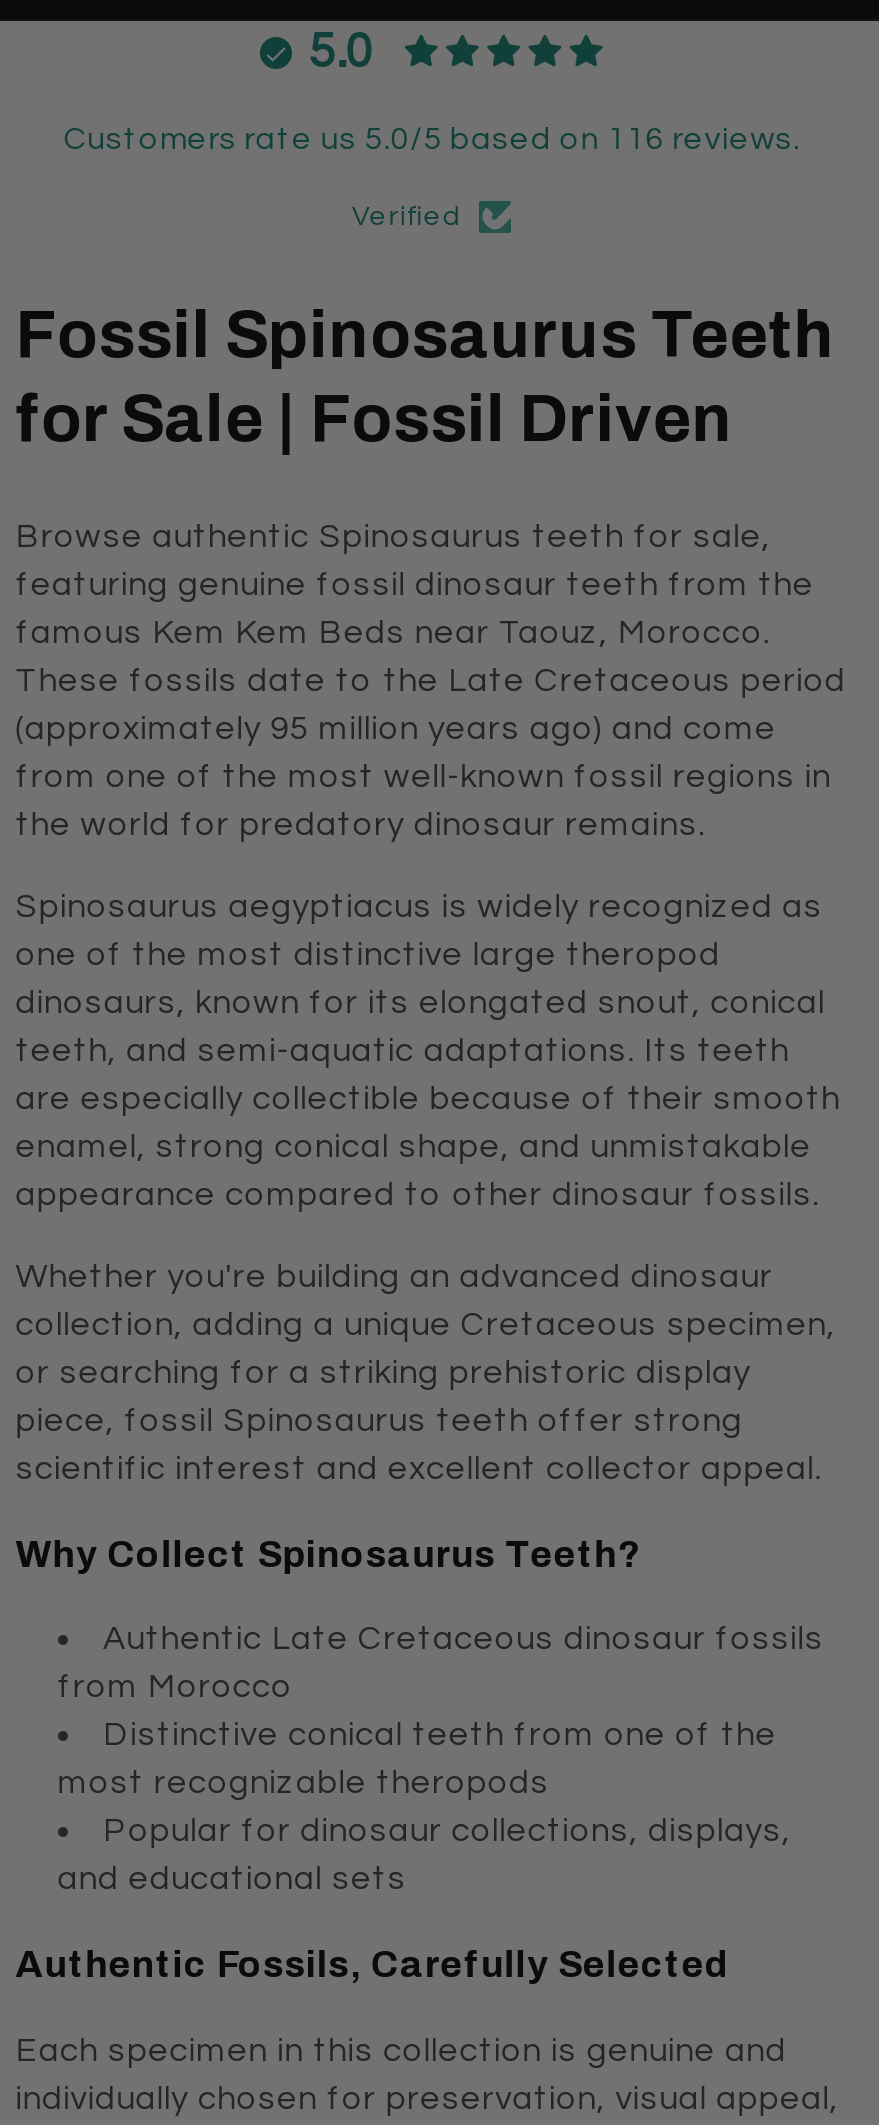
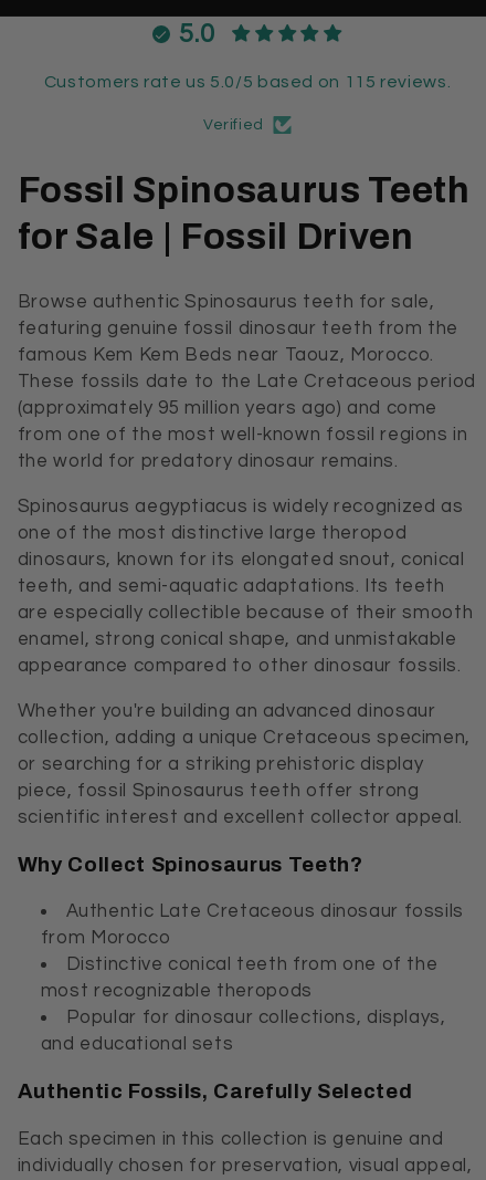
- Customers rate us 5.0/5 based on 116 reviews.
+ Customers rate us 5.0/5 based on 115 reviews.
